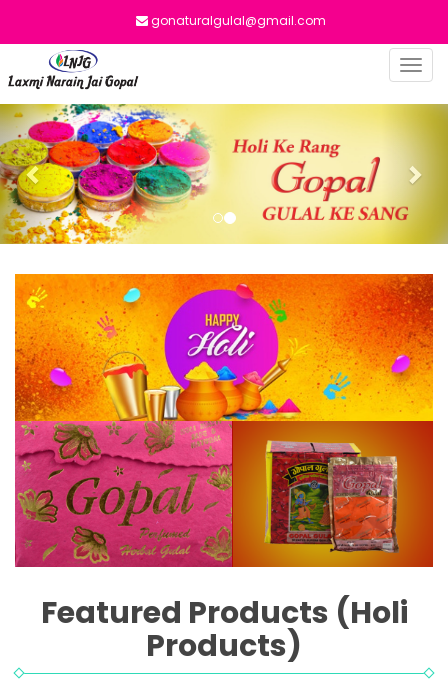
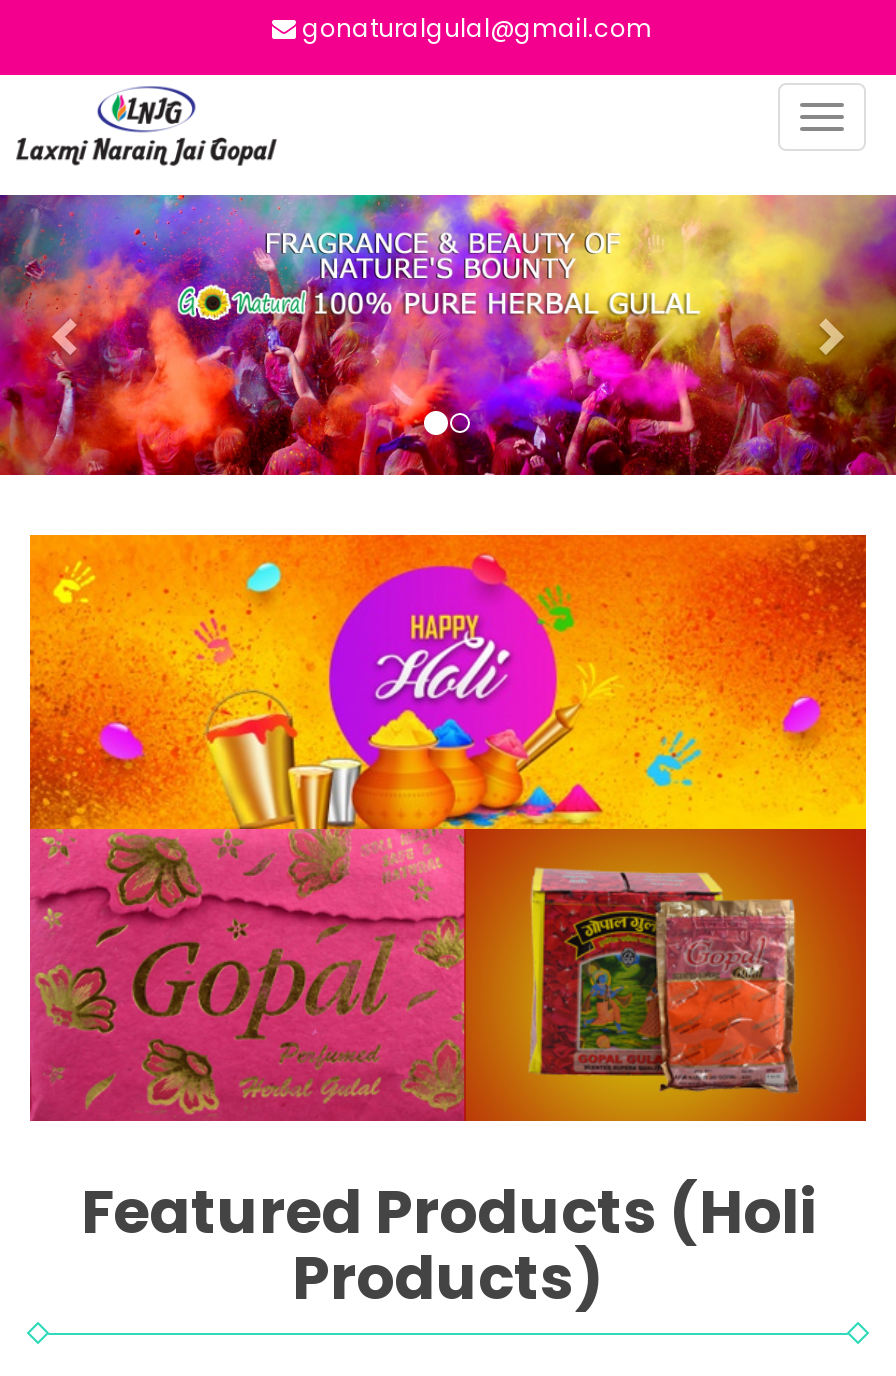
- [image]
+ [image]
